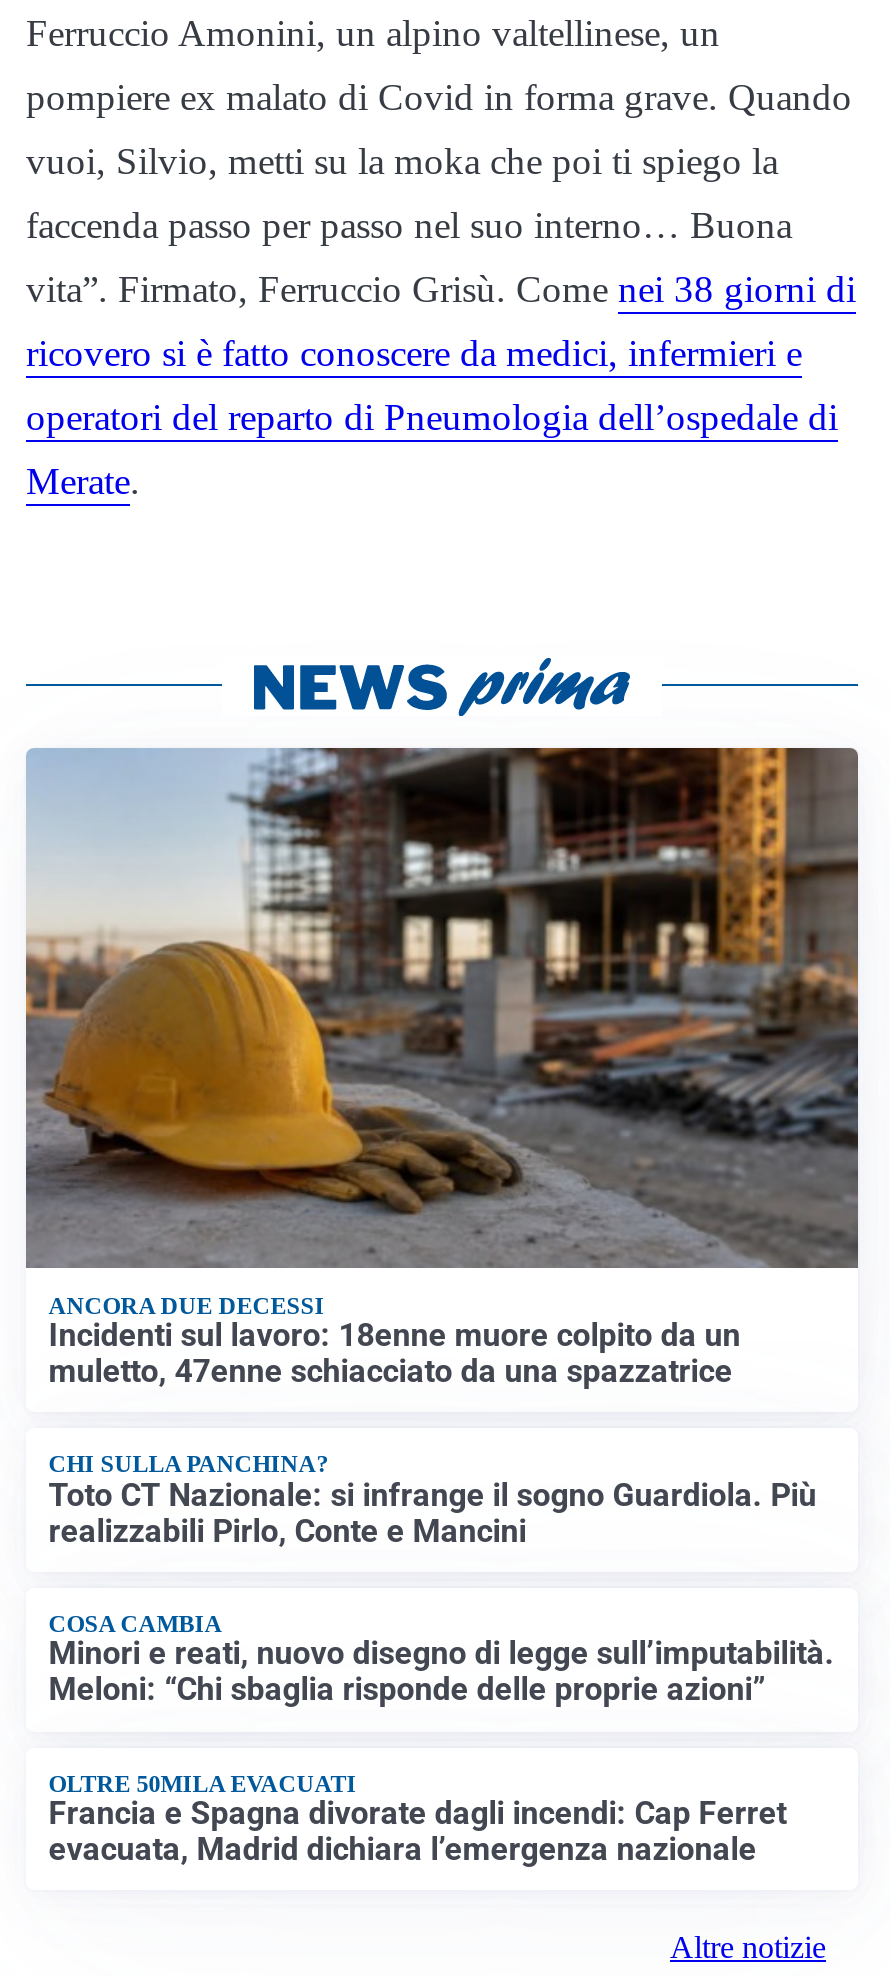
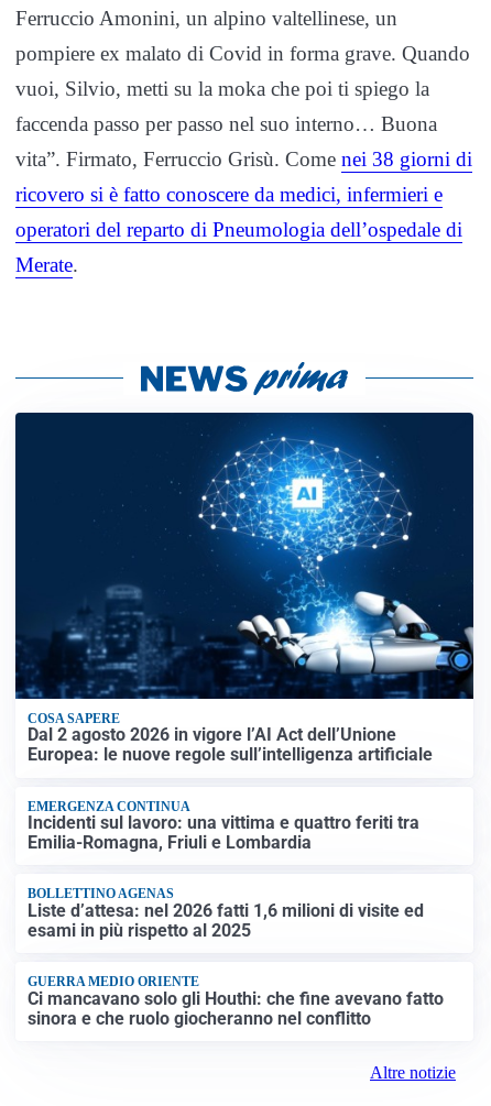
- [image]
- ANCORA DUE DECESSI
- Incidenti sul lavoro: 18enne muore colpito da un
- muletto, 47enne schiacciato da una spazzatrice
+ [image]
+ COSA SAPERE
+ Dal 2 agosto 2026 in vigore l’AI Act dell’Unione
+ Europea: le nuove regole sull’intelligenza artificiale

- CHI SULLA PANCHINA?
- Toto CT Nazionale: si infrange il sogno Guardiola. Più
- realizzabili Pirlo, Conte e Mancini
+ EMERGENZA CONTINUA
+ Incidenti sul lavoro: una vittima e quattro feriti tra
+ Emilia-Romagna, Friuli e Lombardia

- COSA CAMBIA
- Minori e reati, nuovo disegno di legge sull’imputabilità.
- Meloni: “Chi sbaglia risponde delle proprie azioni”
+ BOLLETTINO AGENAS
+ Liste d’attesa: nel 2026 fatti 1,6 milioni di visite ed
+ esami in più rispetto al 2025

- OLTRE 50MILA EVACUATI
- Francia e Spagna divorate dagli incendi: Cap Ferret
- evacuata, Madrid dichiara l’emergenza nazionale
+ GUERRA MEDIO ORIENTE
+ Ci mancavano solo gli Houthi: che fine avevano fatto
+ sinora e che ruolo giocheranno nel conflitto
